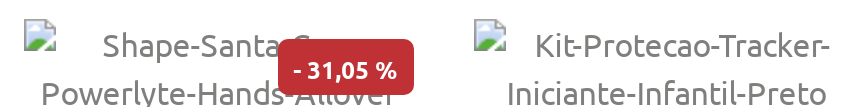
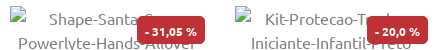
+ 20,0 %
